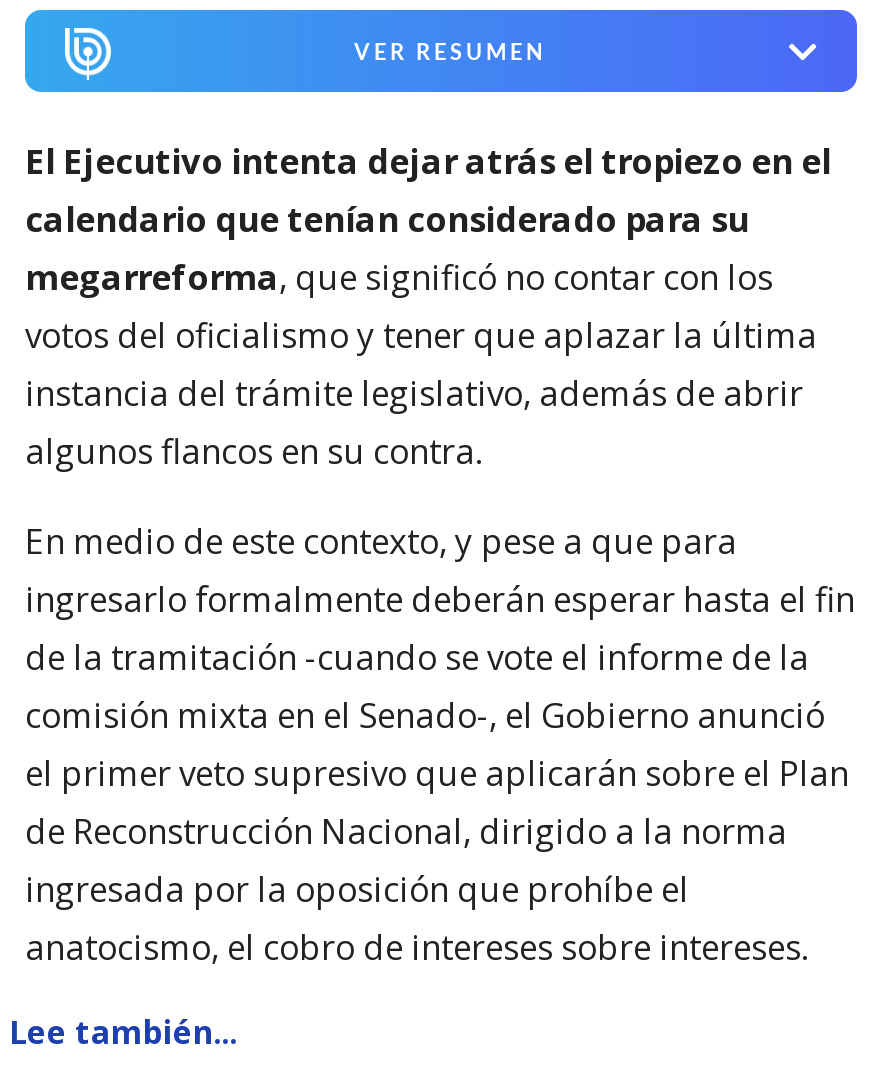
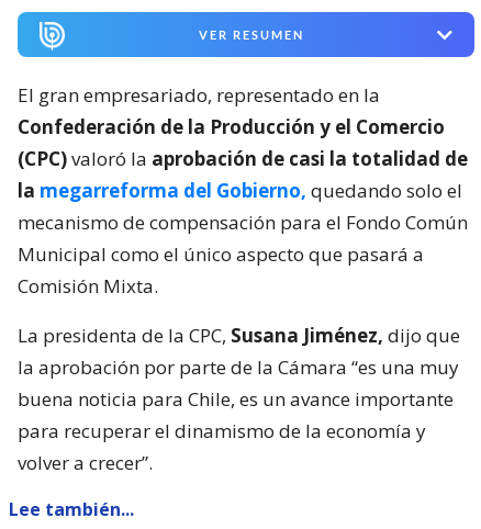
- El Ejecutivo intenta dejar atrás el tropiezo en el
- calendario que tenían considerado para su
- megarreforma, que significó no contar con los
- votos del oficialismo y tener que aplazar la última
- instancia del trámite legislativo, además de abrir
- algunos flancos en su contra.
+ El gran empresariado, representado en la
+ Confederación de la Producción y el Comercio
+ (CPC) valoró la aprobación de casi la totalidad de
+ la megarreforma del Gobierno, quedando solo el
+ mecanismo de compensación para el Fondo Común
+ Municipal como el único aspecto que pasará a
+ Comisión Mixta.

- En medio de este contexto, y pese a que para
- ingresarlo formalmente deberán esperar hasta el fin
- de la tramitación -cuando se vote el informe de la
- comisión mixta en el Senado-, el Gobierno anunció
- el primer veto supresivo que aplicarán sobre el Plan
- de Reconstrucción Nacional, dirigido a la norma
- ingresada por la oposición que prohíbe el
- anatocismo, el cobro de intereses sobre intereses.
+ La presidenta de la CPC, Susana Jiménez, dijo que
+ la aprobación por parte de la Cámara “es una muy
+ buena noticia para Chile, es un avance importante
+ para recuperar el dinamismo de la economía y
+ volver a crecer”.
